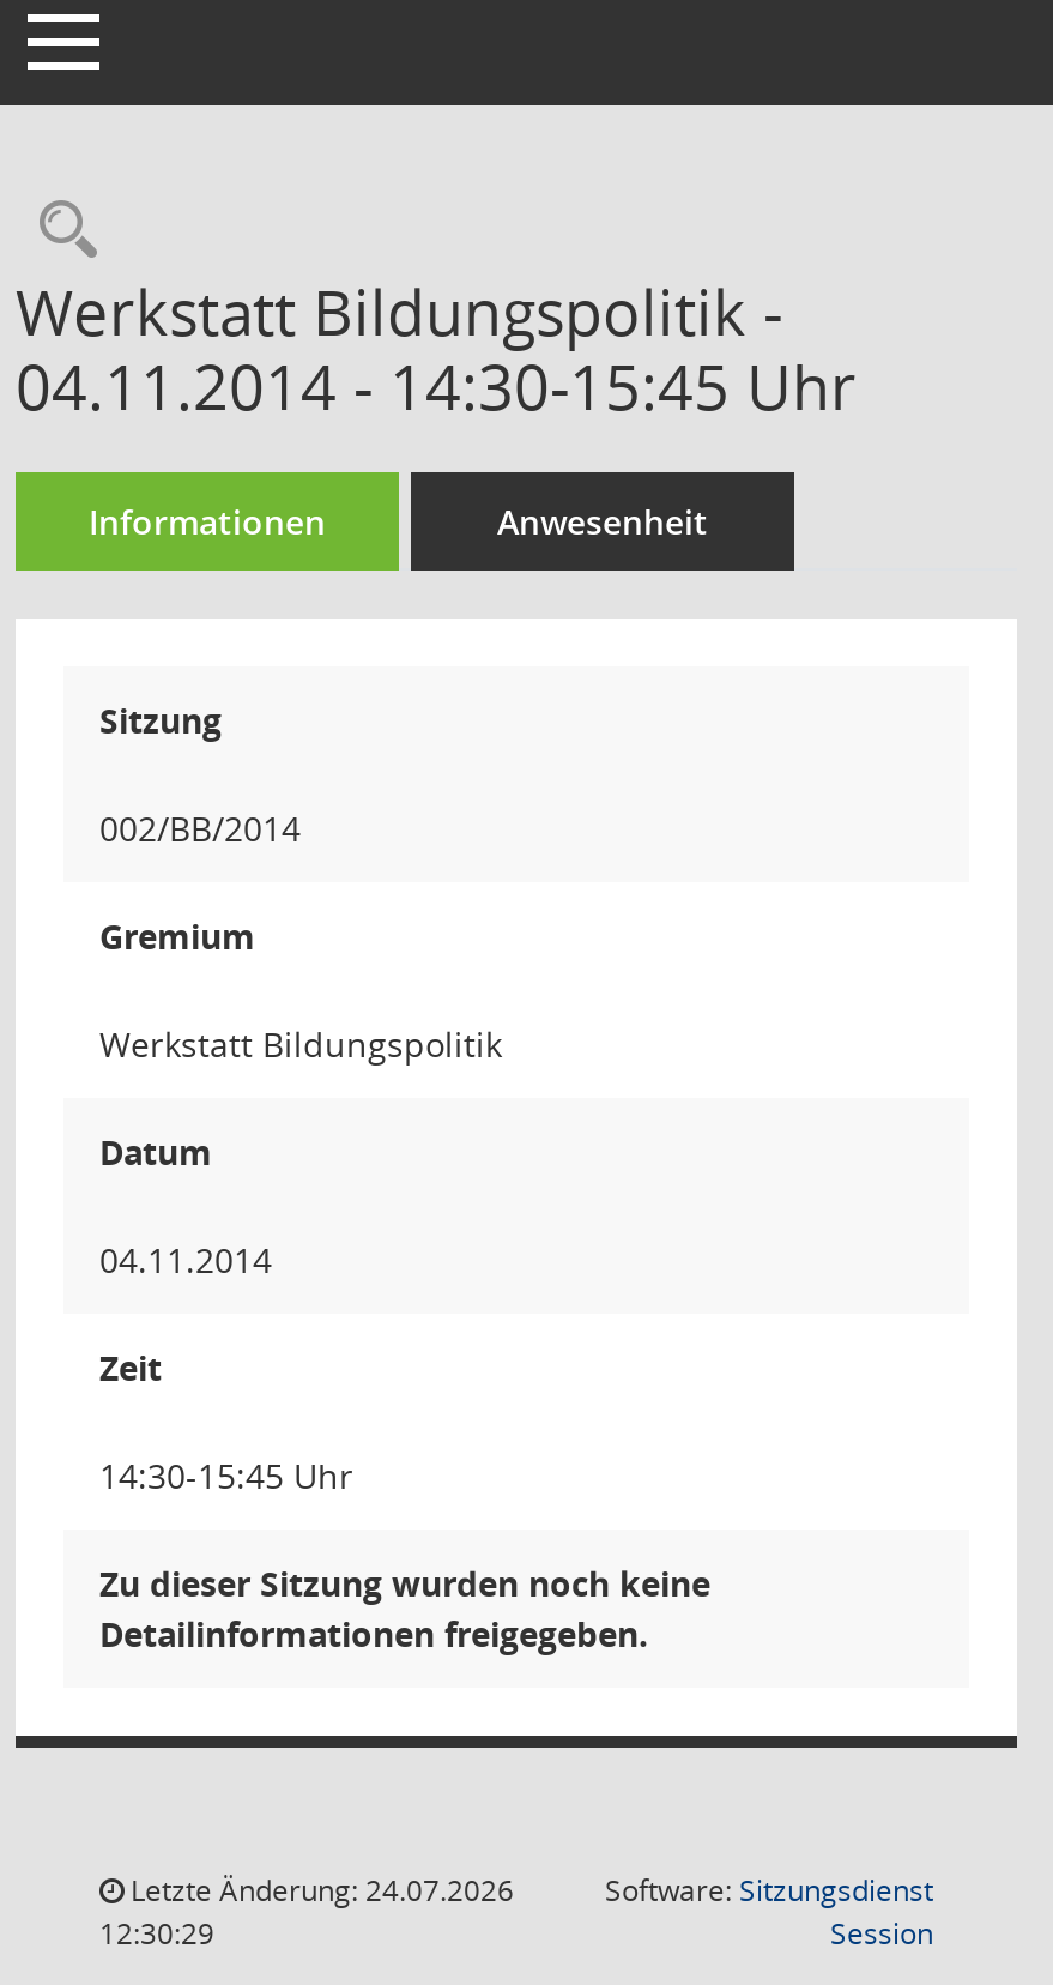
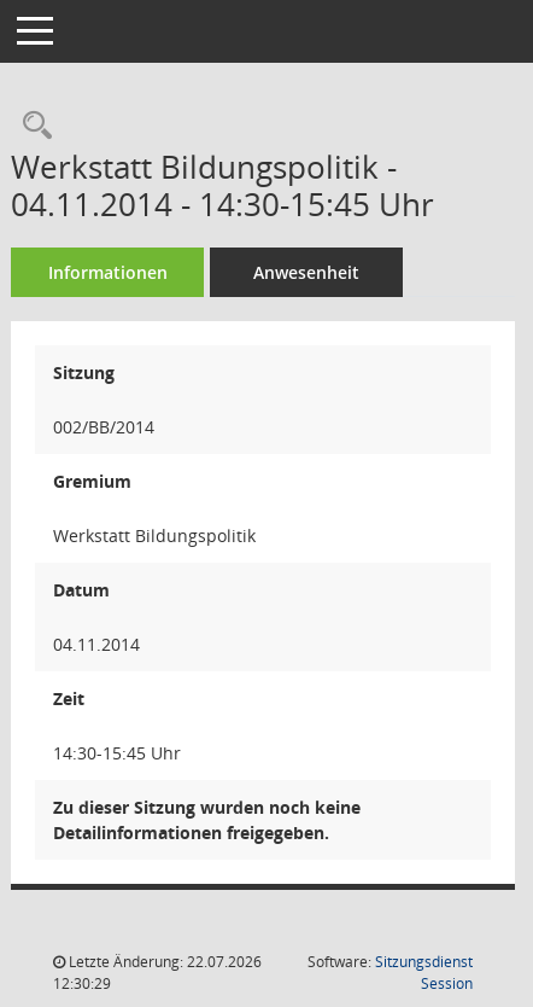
- Letzte Änderung: 24.07.2026
+ Letzte Änderung: 22.07.2026
